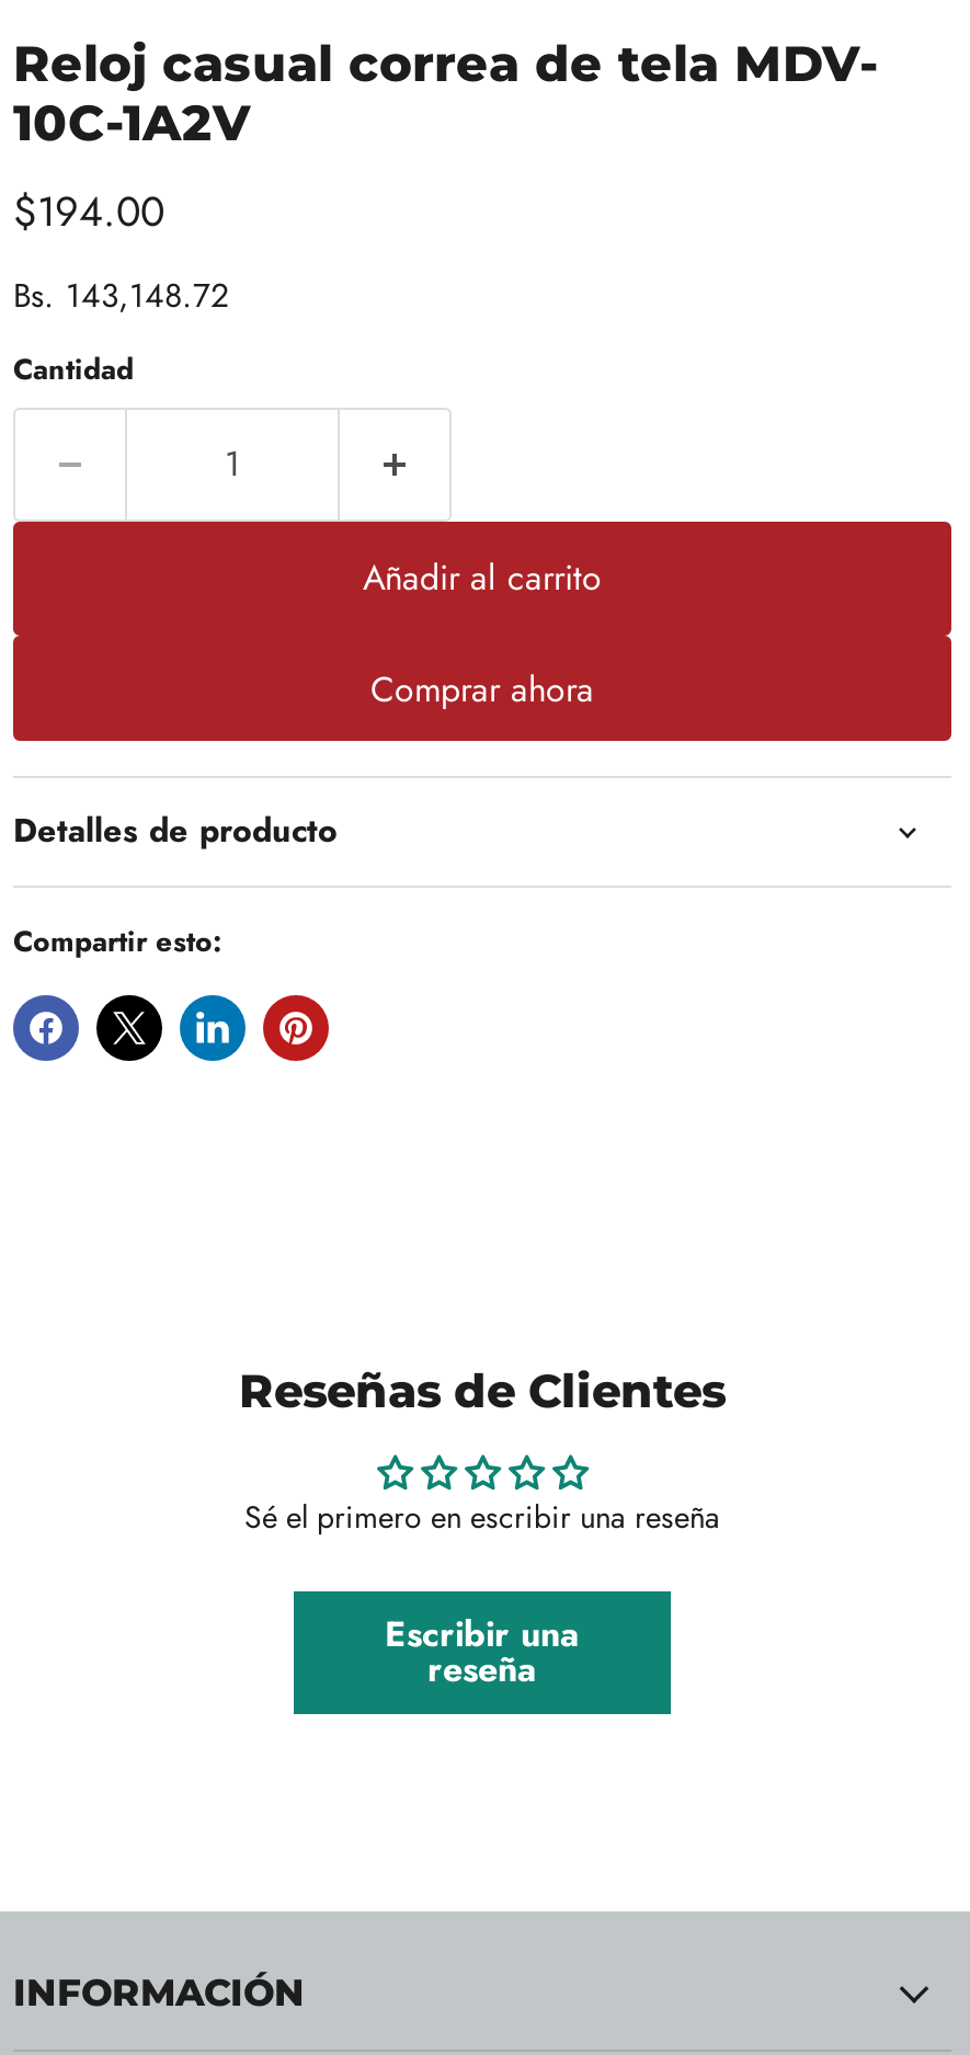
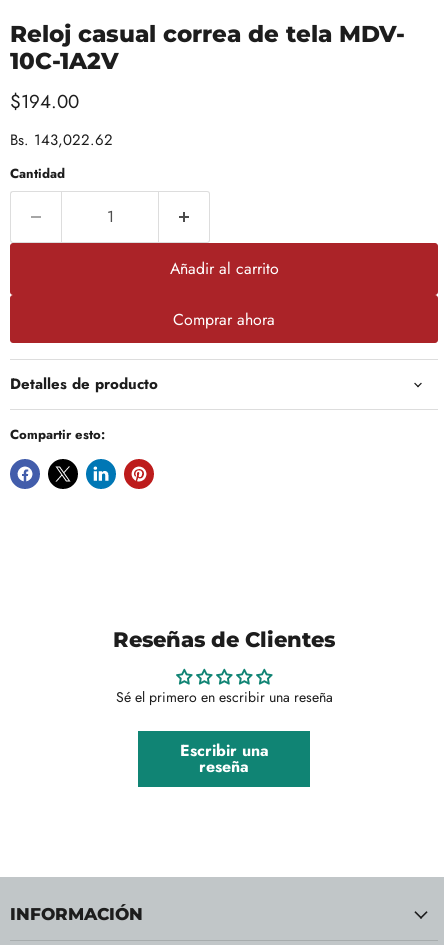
- Bs. 143,148.72
+ Bs. 143,022.62
